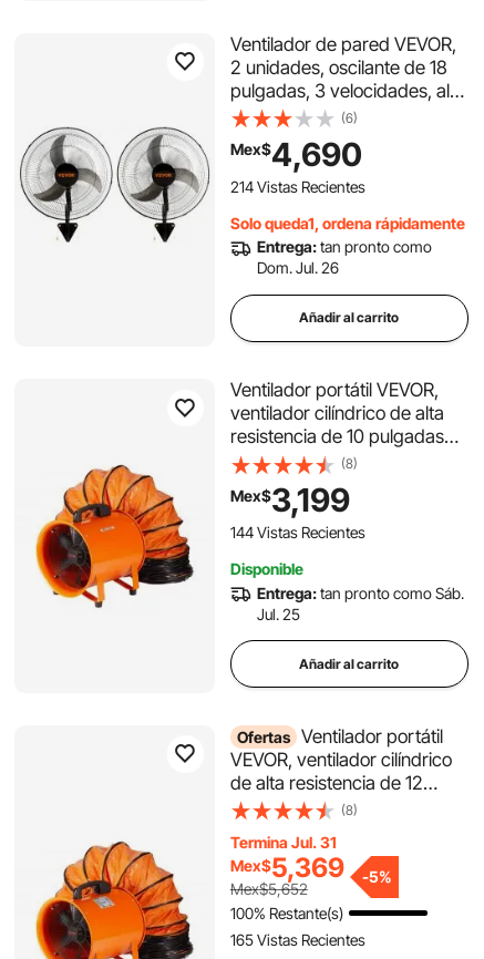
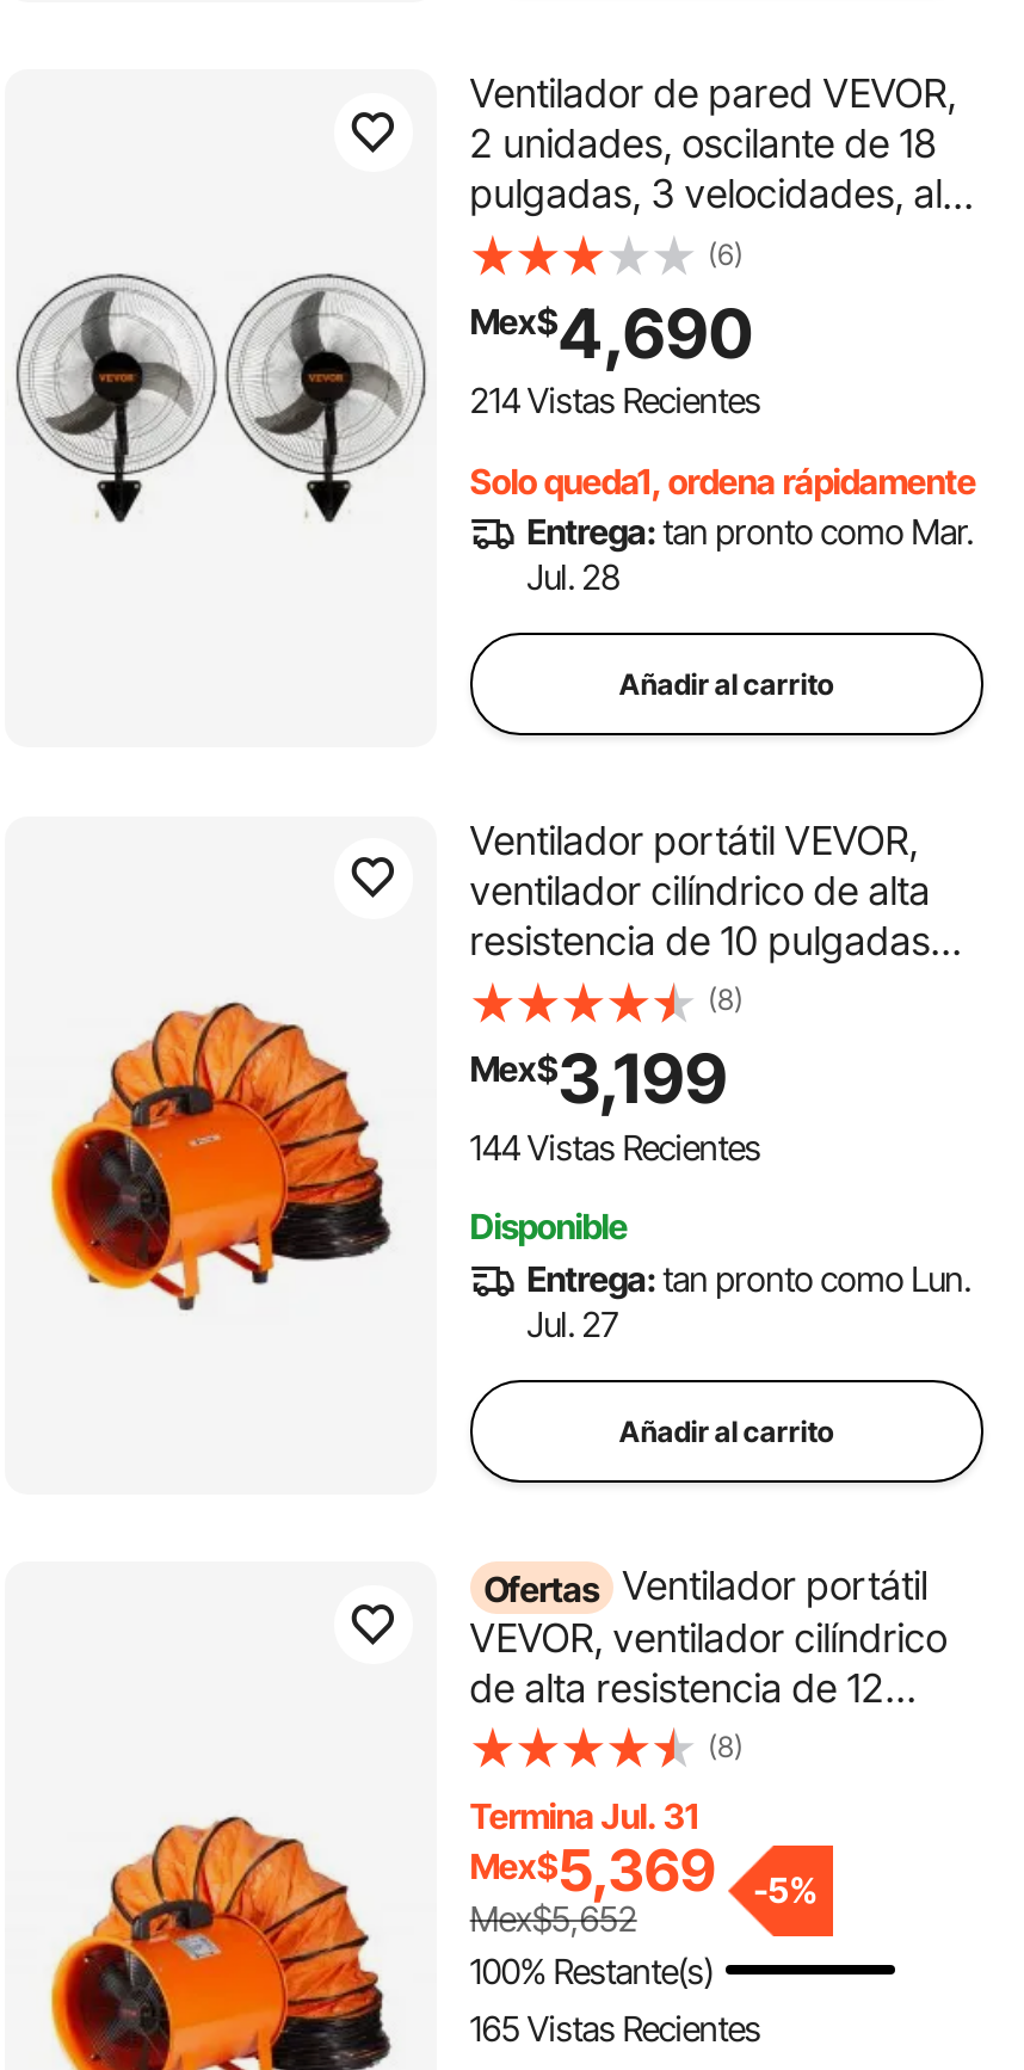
- Entrega: tan pronto como
- Dom. Jul. 26
+ Entrega: tan pronto como Mar.
+ Jul. 28

- Entrega: tan pronto como Sáb.
+ Entrega: tan pronto como Lun.

- Jul. 25
+ Jul. 27
